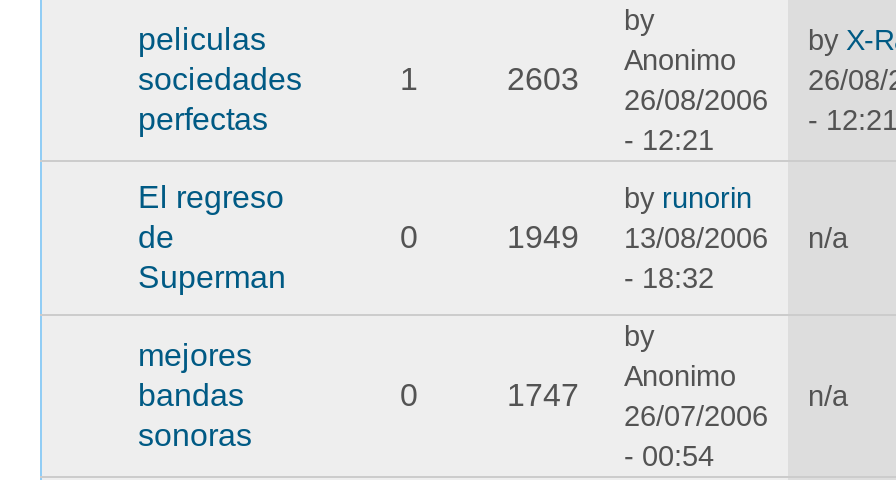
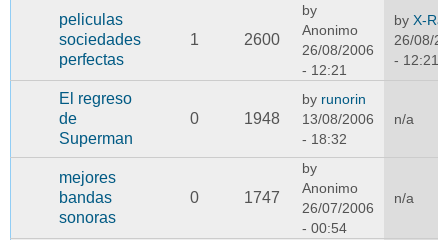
- 2603
+ 2600

- 1949 13/08/2006 n/a
+ 1948 13/08/2006 n/a
